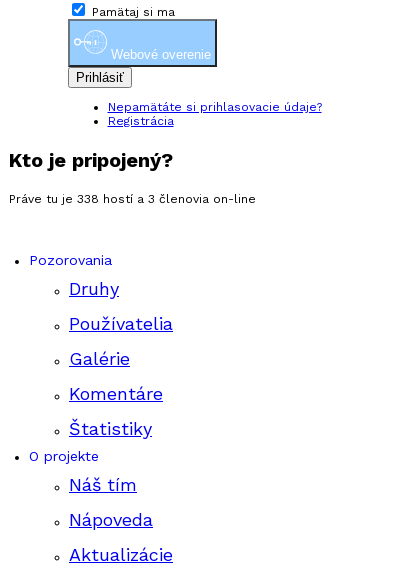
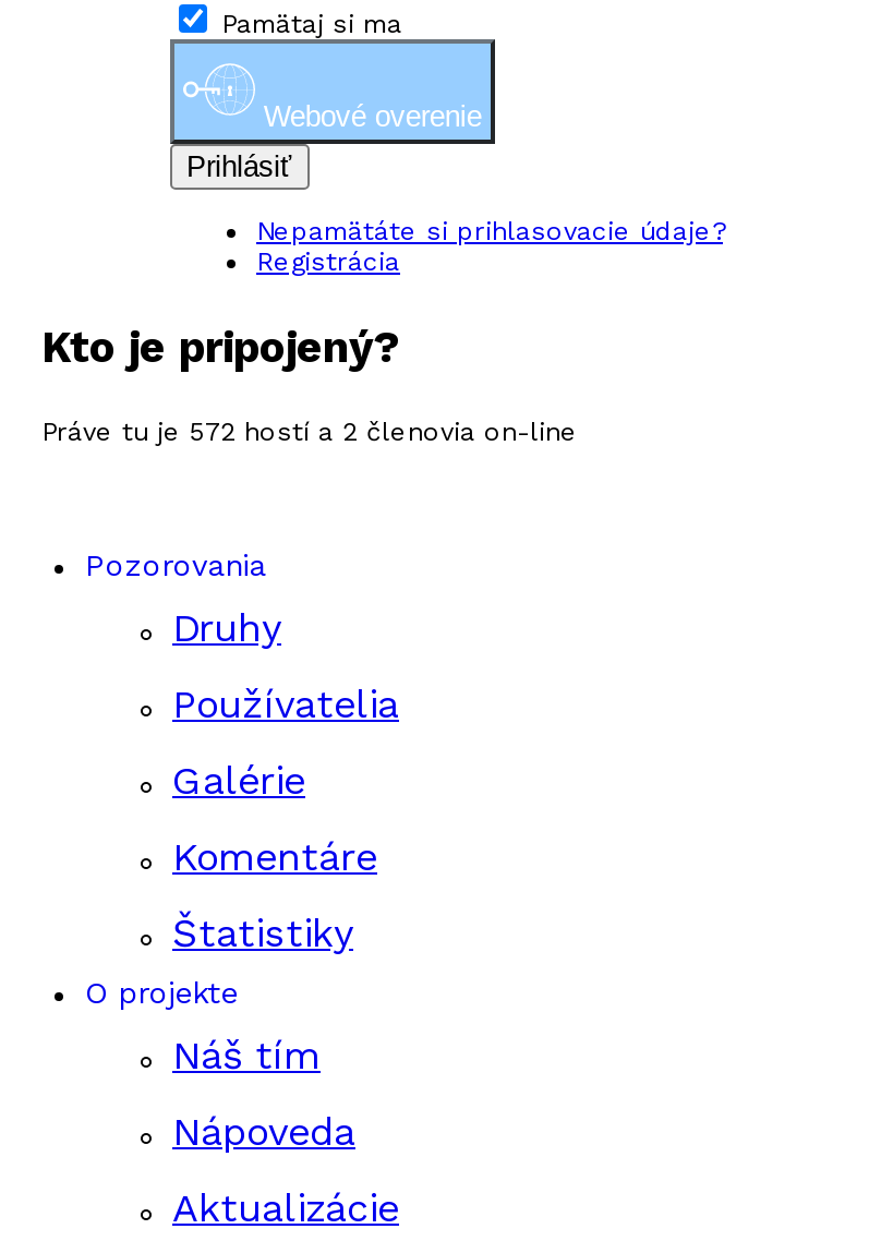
- Práve tu je 338 hostí a 3 členovia on-line
+ Práve tu je 572 hostí a 2 členovia on-line
